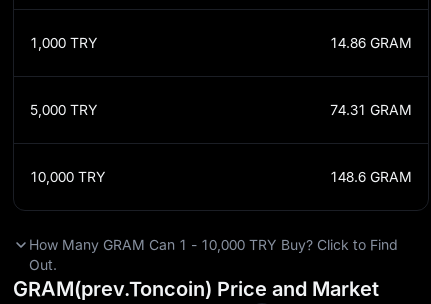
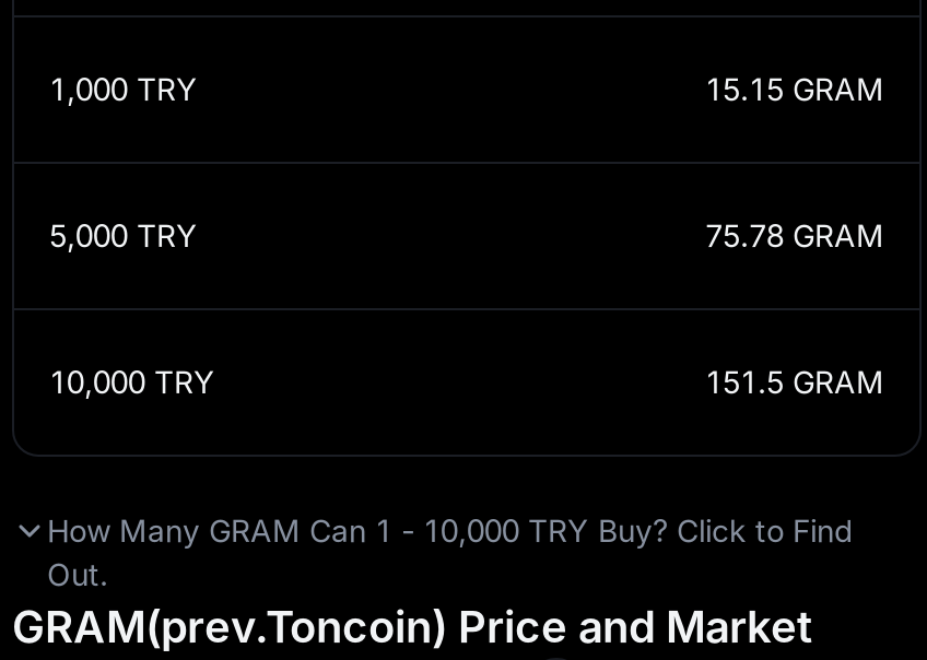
- 14.86 GRAM
+ 15.15 GRAM

- 74.31 GRAM
+ 75.78 GRAM

- 148.6 GRAM
+ 151.5 GRAM
